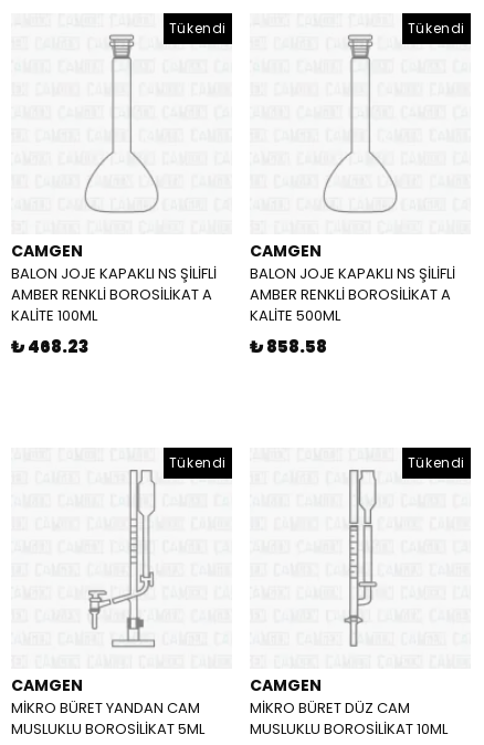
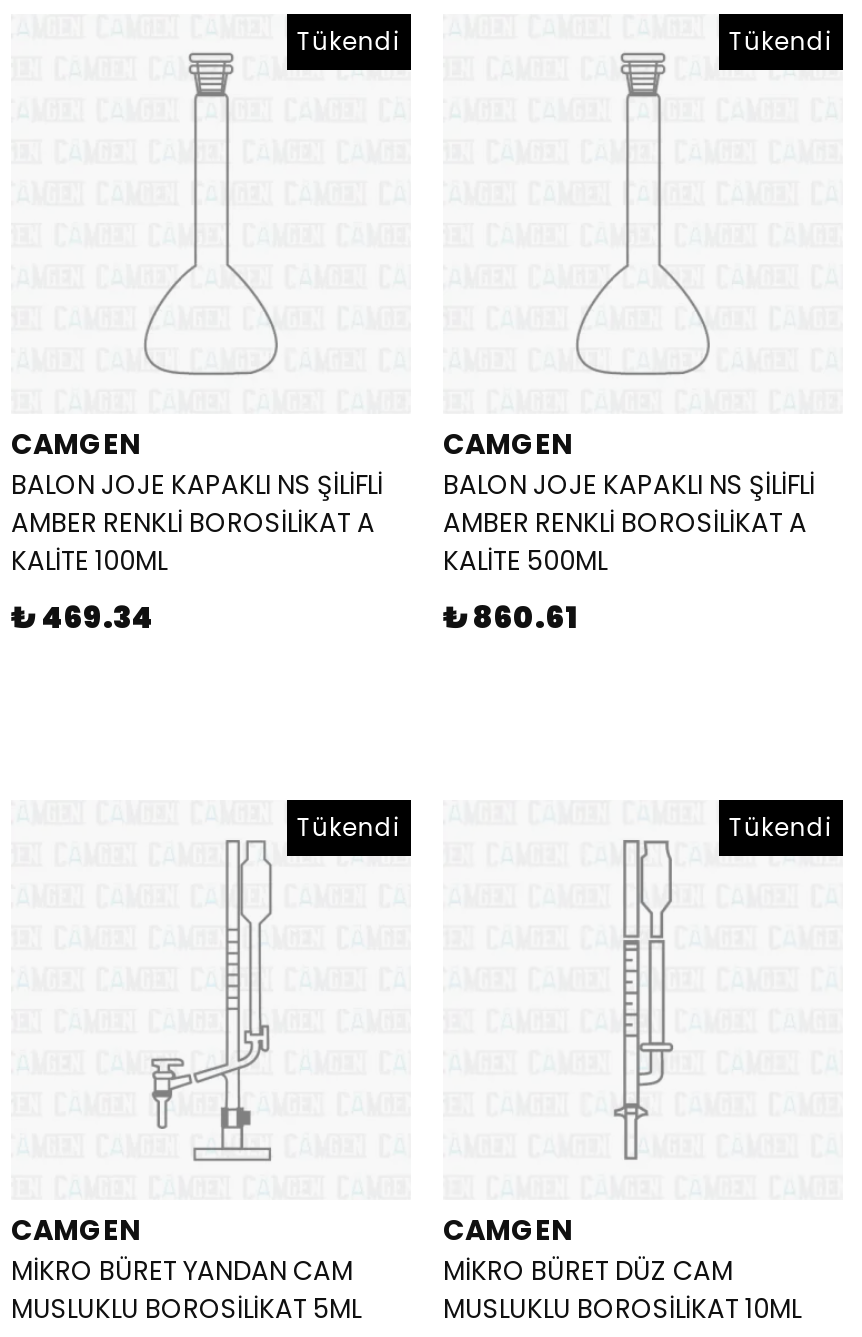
- ₺ 468.23
+ ₺ 469.34

- ₺ 858.58
+ ₺ 860.61
